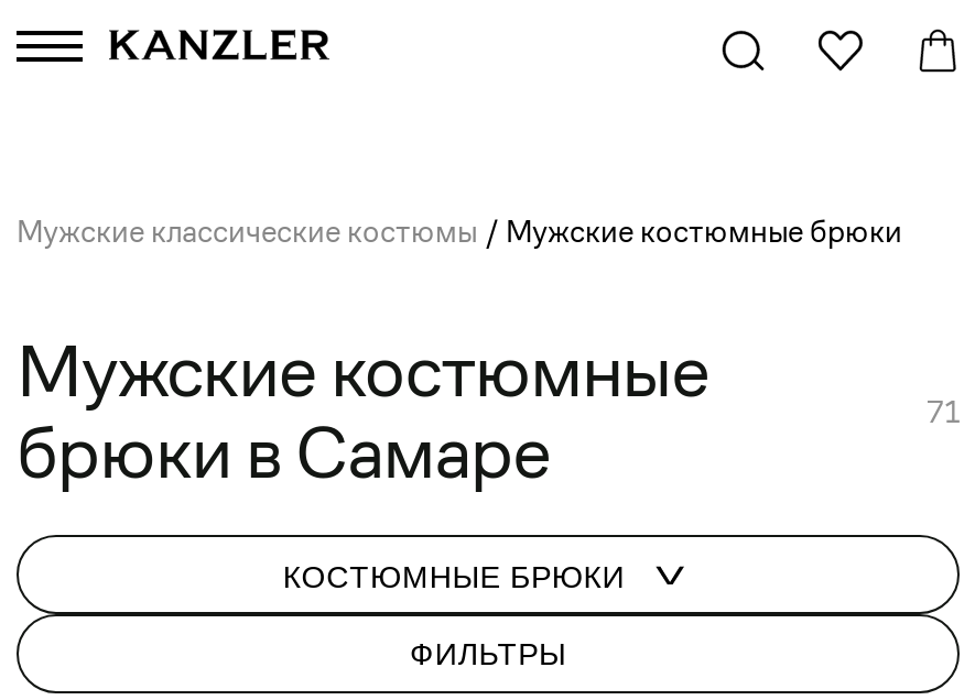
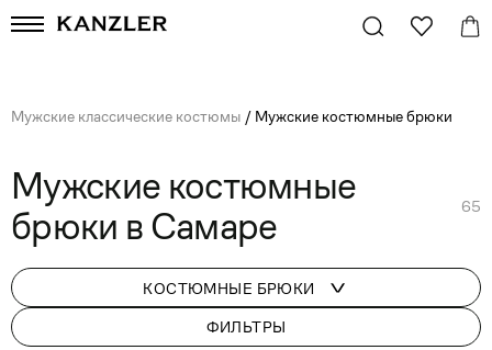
- 71
+ 65
